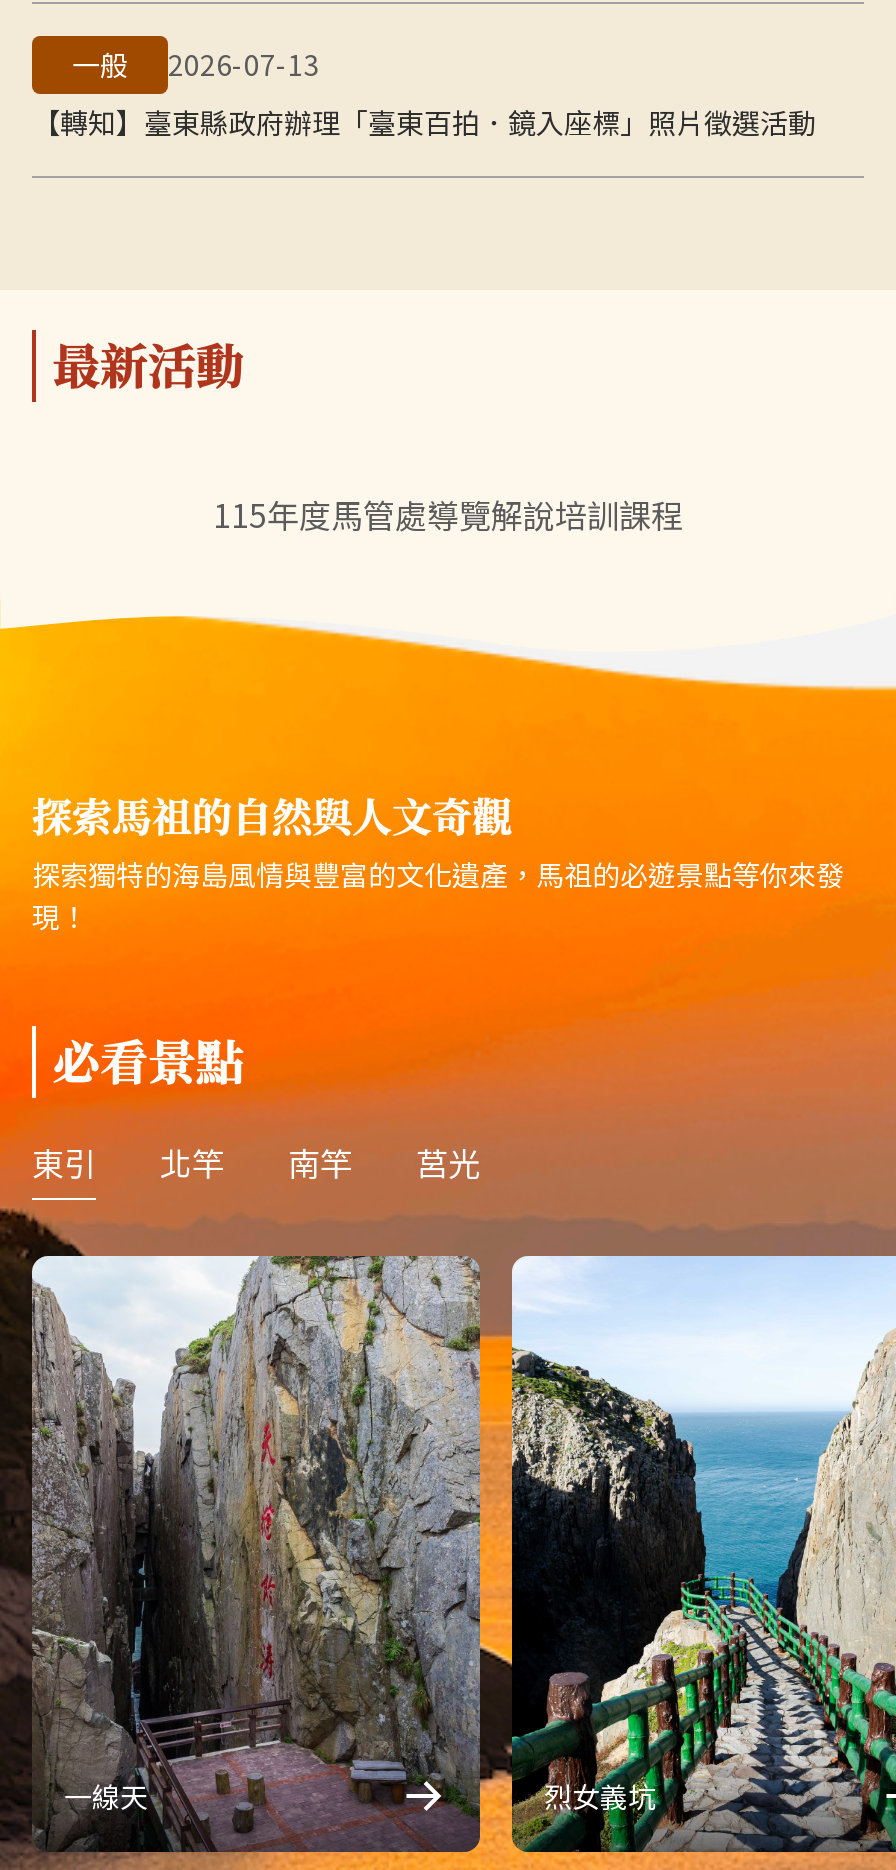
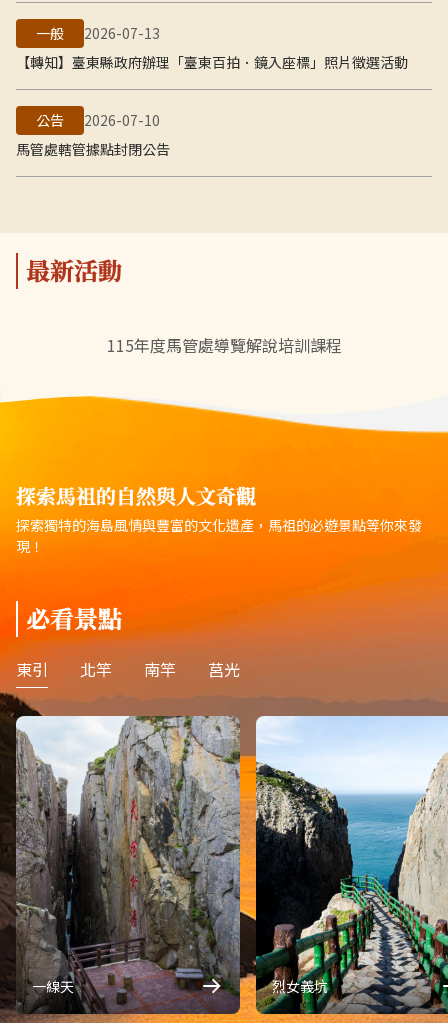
+ 公告
+ 2026-07-10
+ 馬管處轄管據點封閉公告
